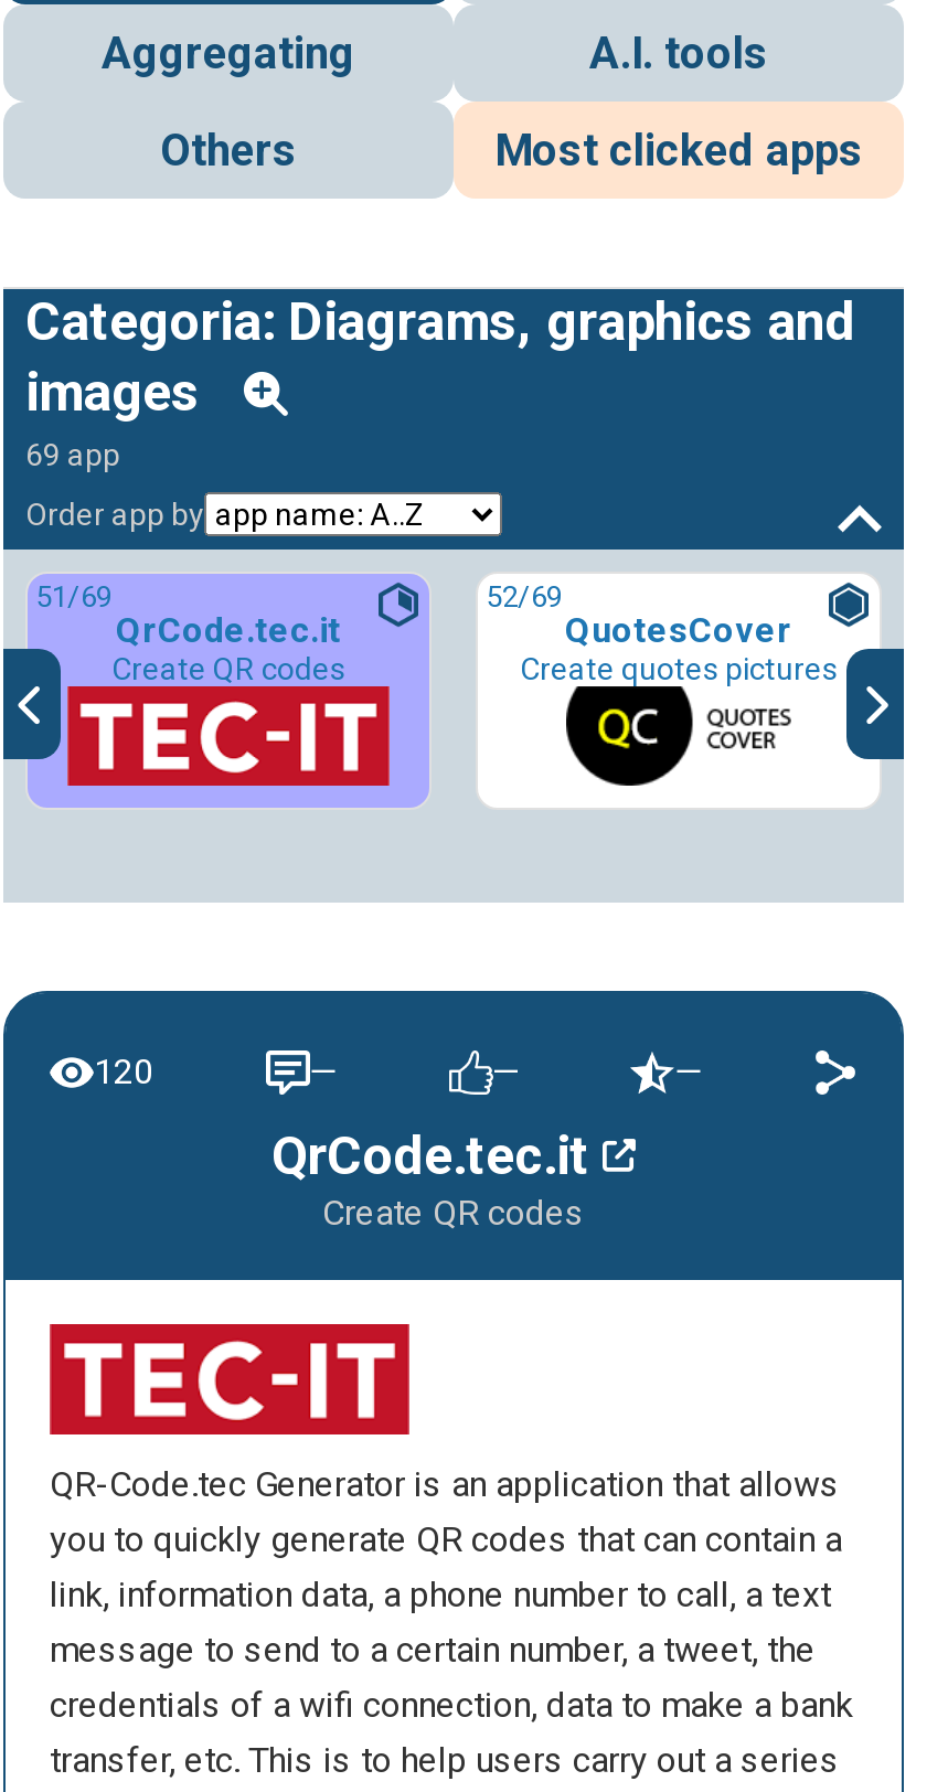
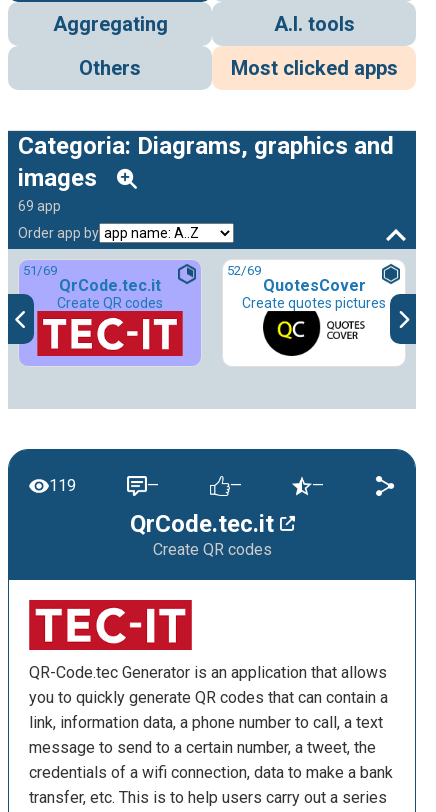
- 120
+ 119
